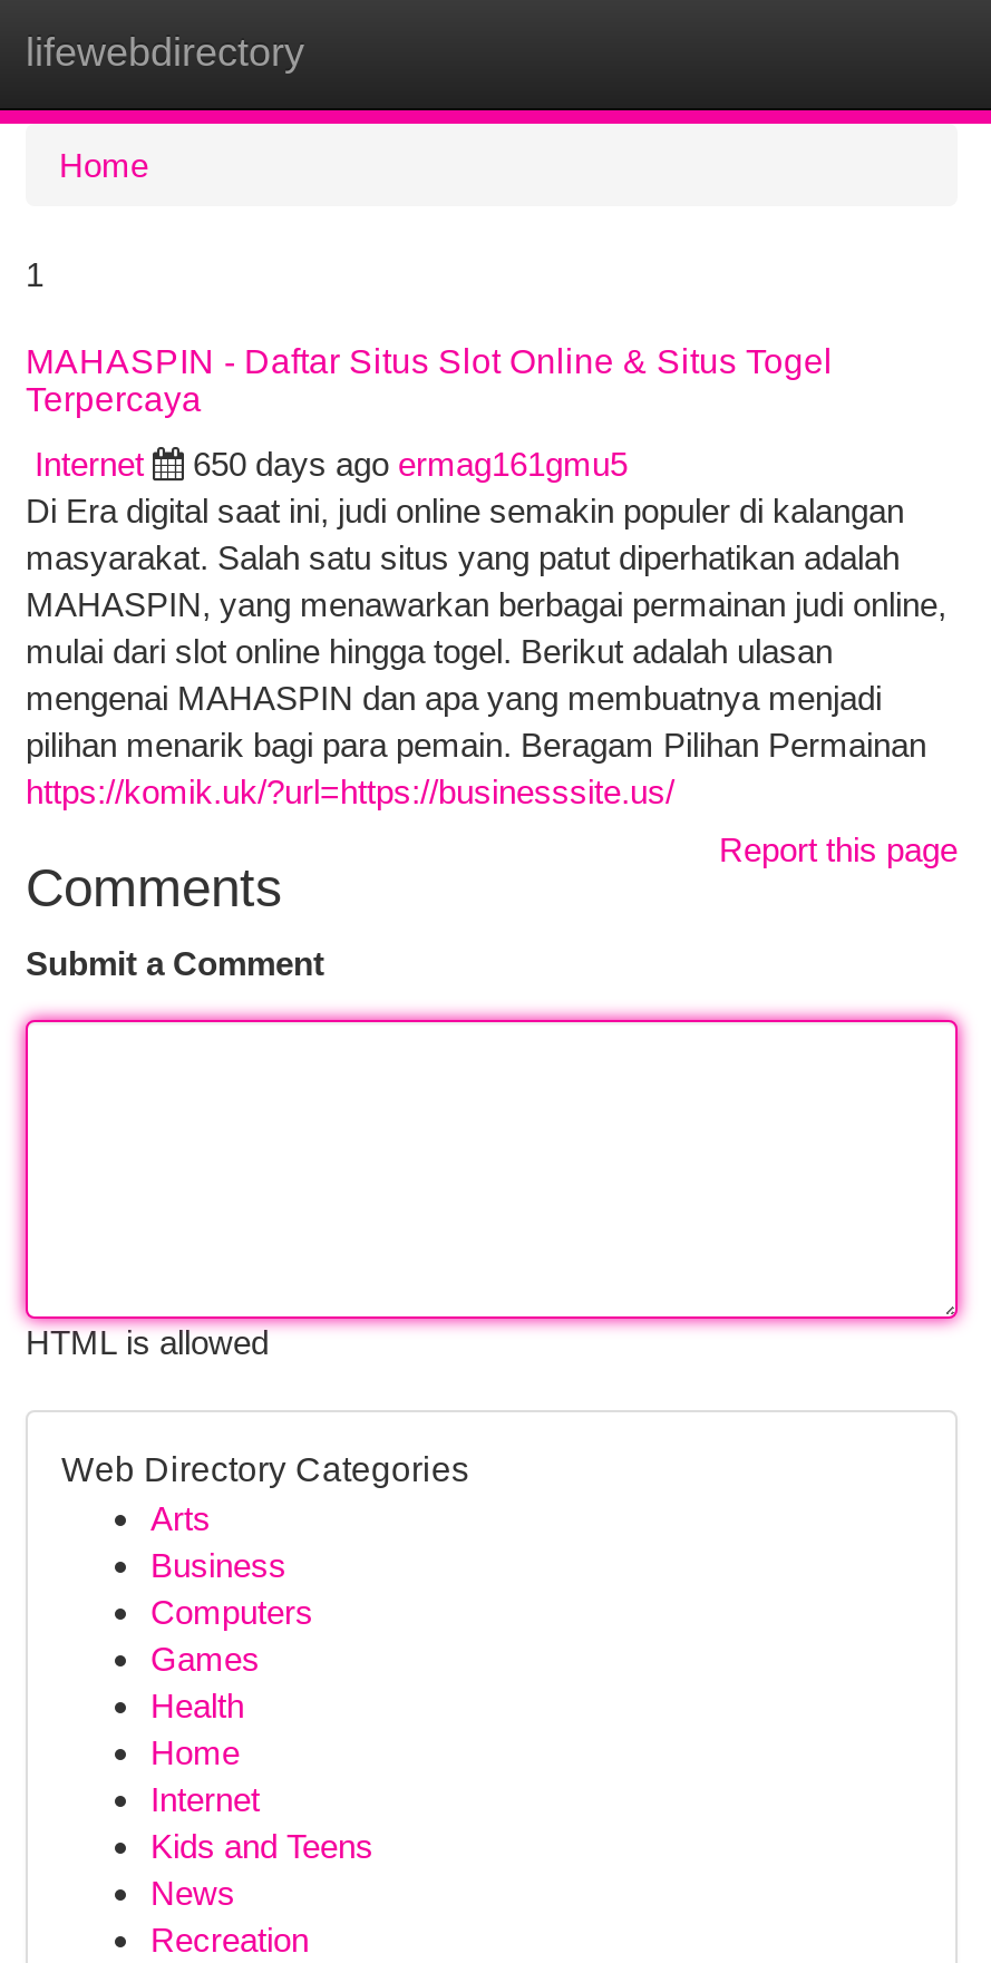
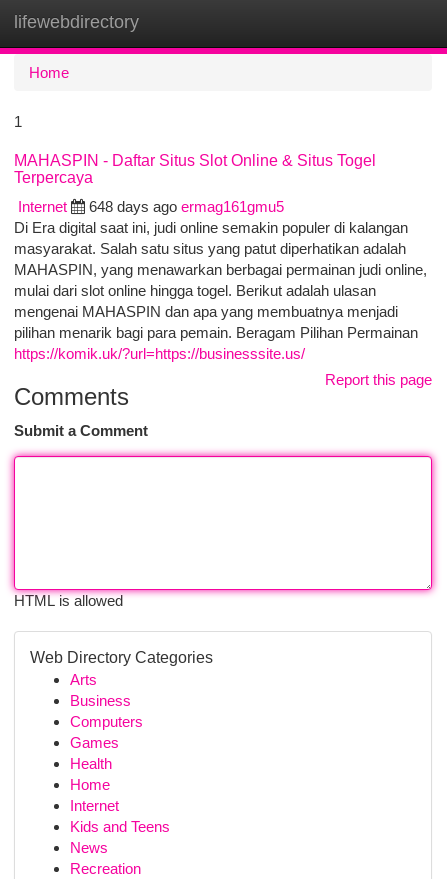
- 650 days ago ermag161gmu5
+ 648 days ago ermag161gmu5
